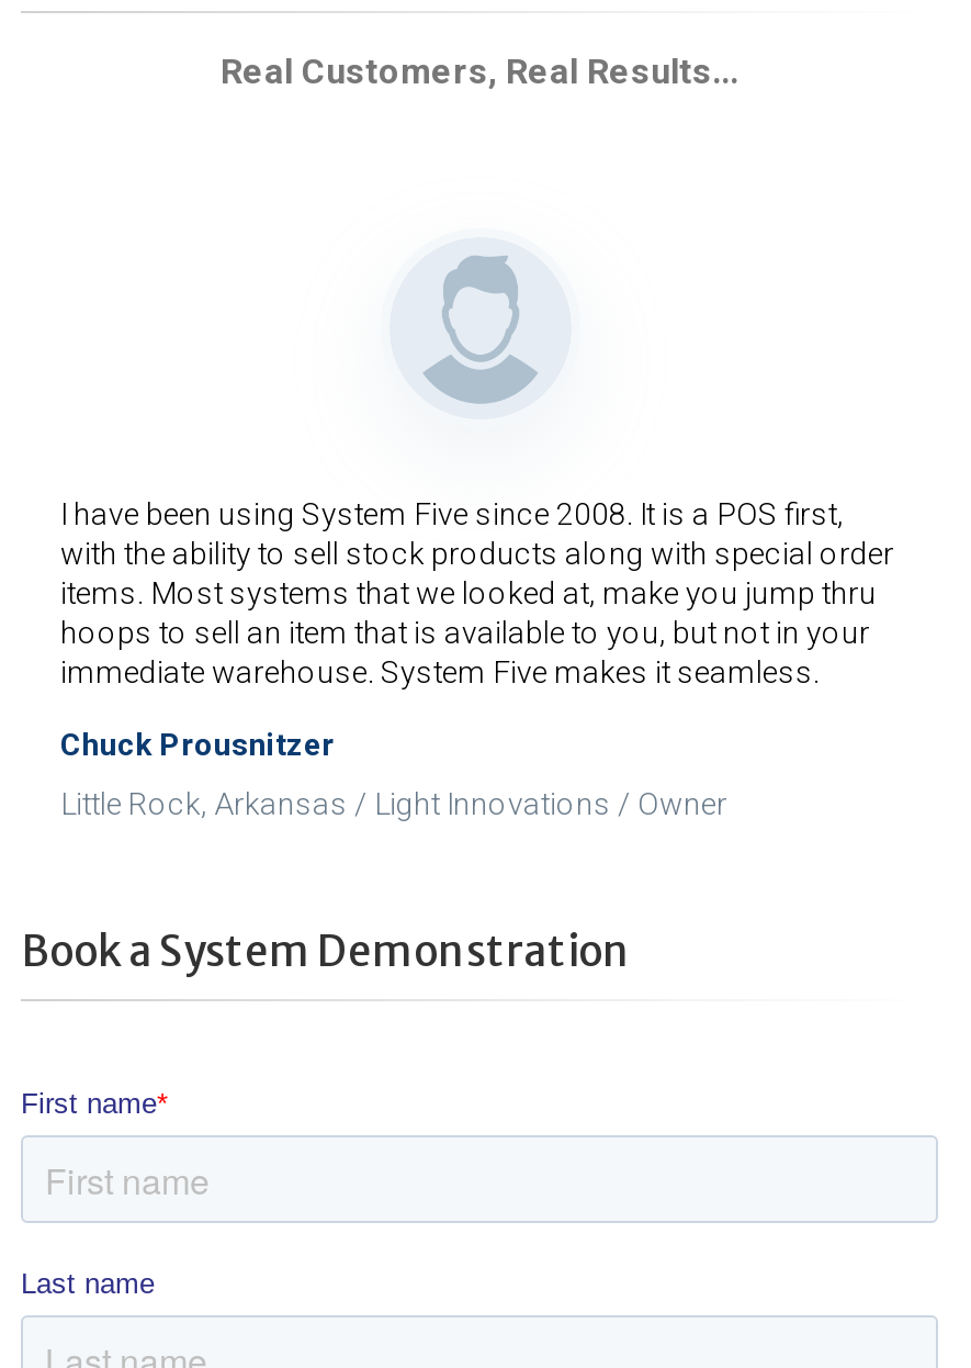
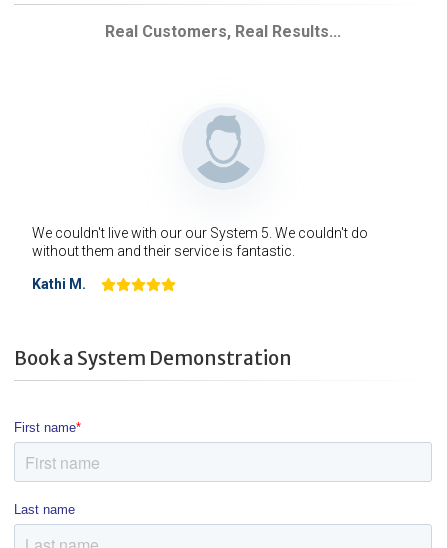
- I have been using System Five since 2008. It is a POS first,
- with the ability to sell stock products along with special order
- items. Most systems that we looked at, make you jump thru
- hoops to sell an item that is available to you, but not in your
- immediate warehouse. System Five makes it seamless.
- Chuck Prousnitzer
- Little Rock, Arkansas / Light Innovations / Owner
+ We couldn't live with our our System 5. We couldn't do
+ without them and their service is fantastic.
+ Kathi M.
